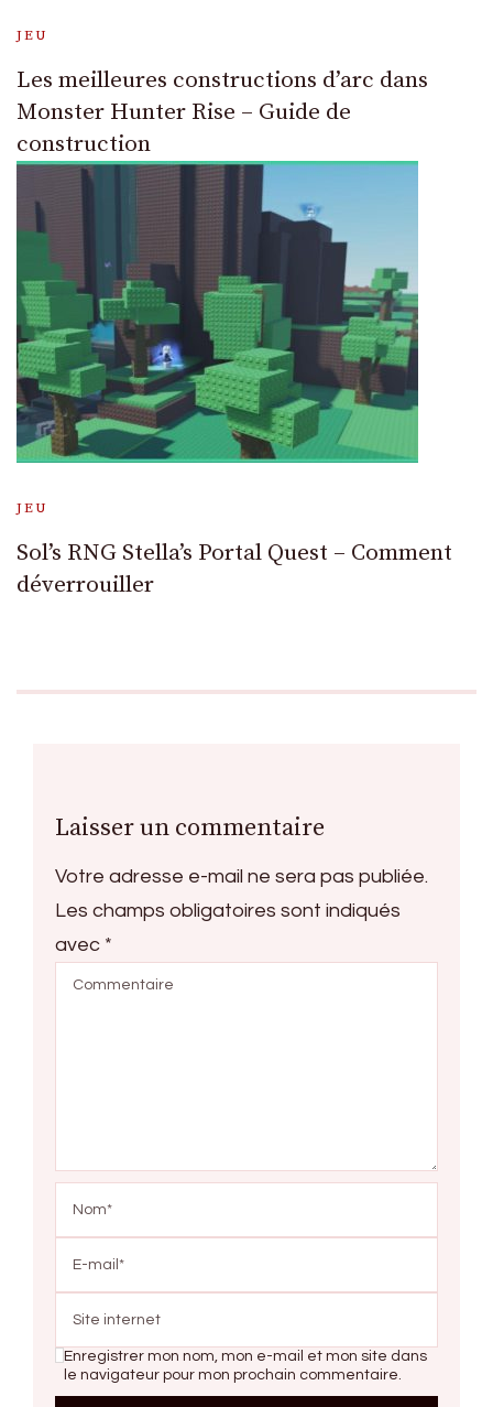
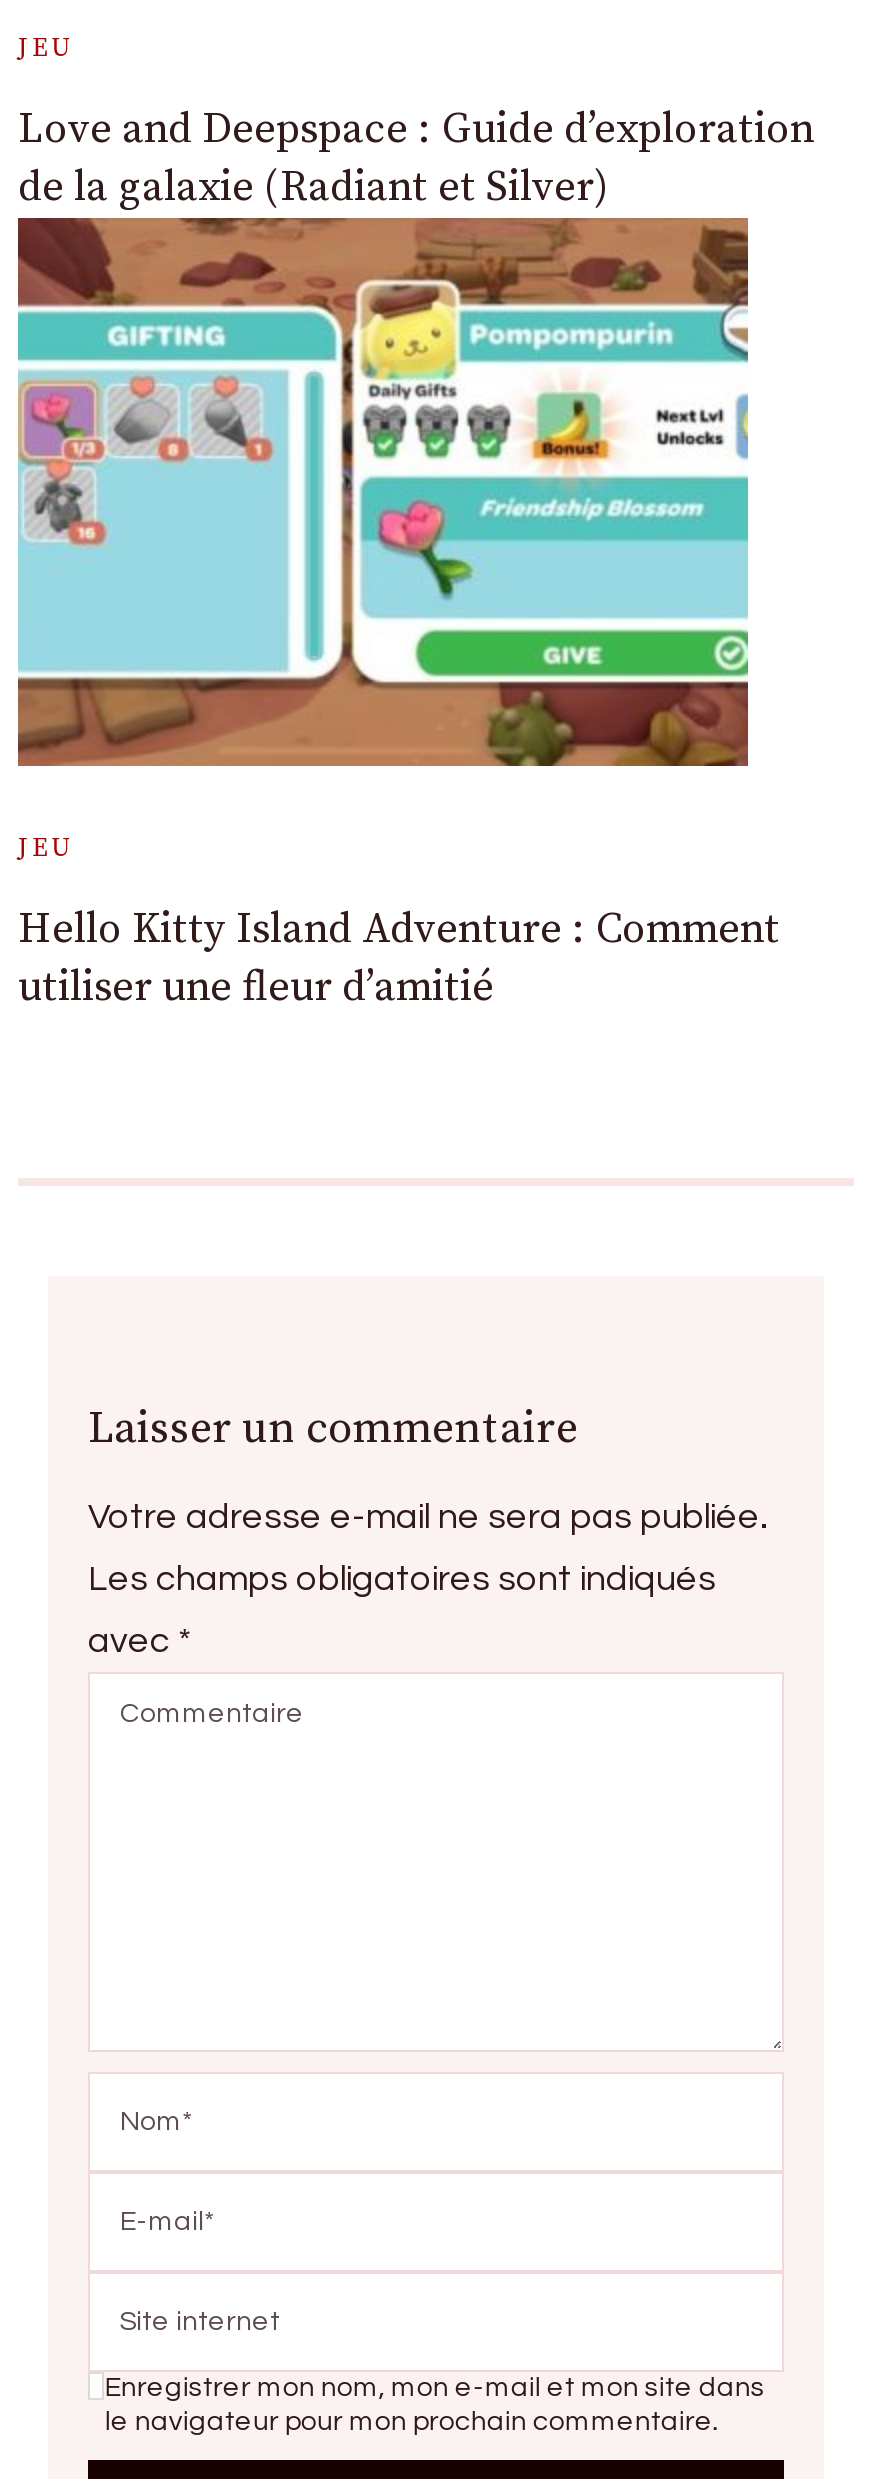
- Les meilleures constructions d’arc dans
- Monster Hunter Rise – Guide de
- construction
+ Love and Deepspace : Guide d’exploration
+ de la galaxie (Radiant et Silver)

- [image]
+ [image]

- Sol’s RNG Stella’s Portal Quest – Comment
- déverrouiller
+ Hello Kitty Island Adventure : Comment
+ utiliser une fleur d’amitié
